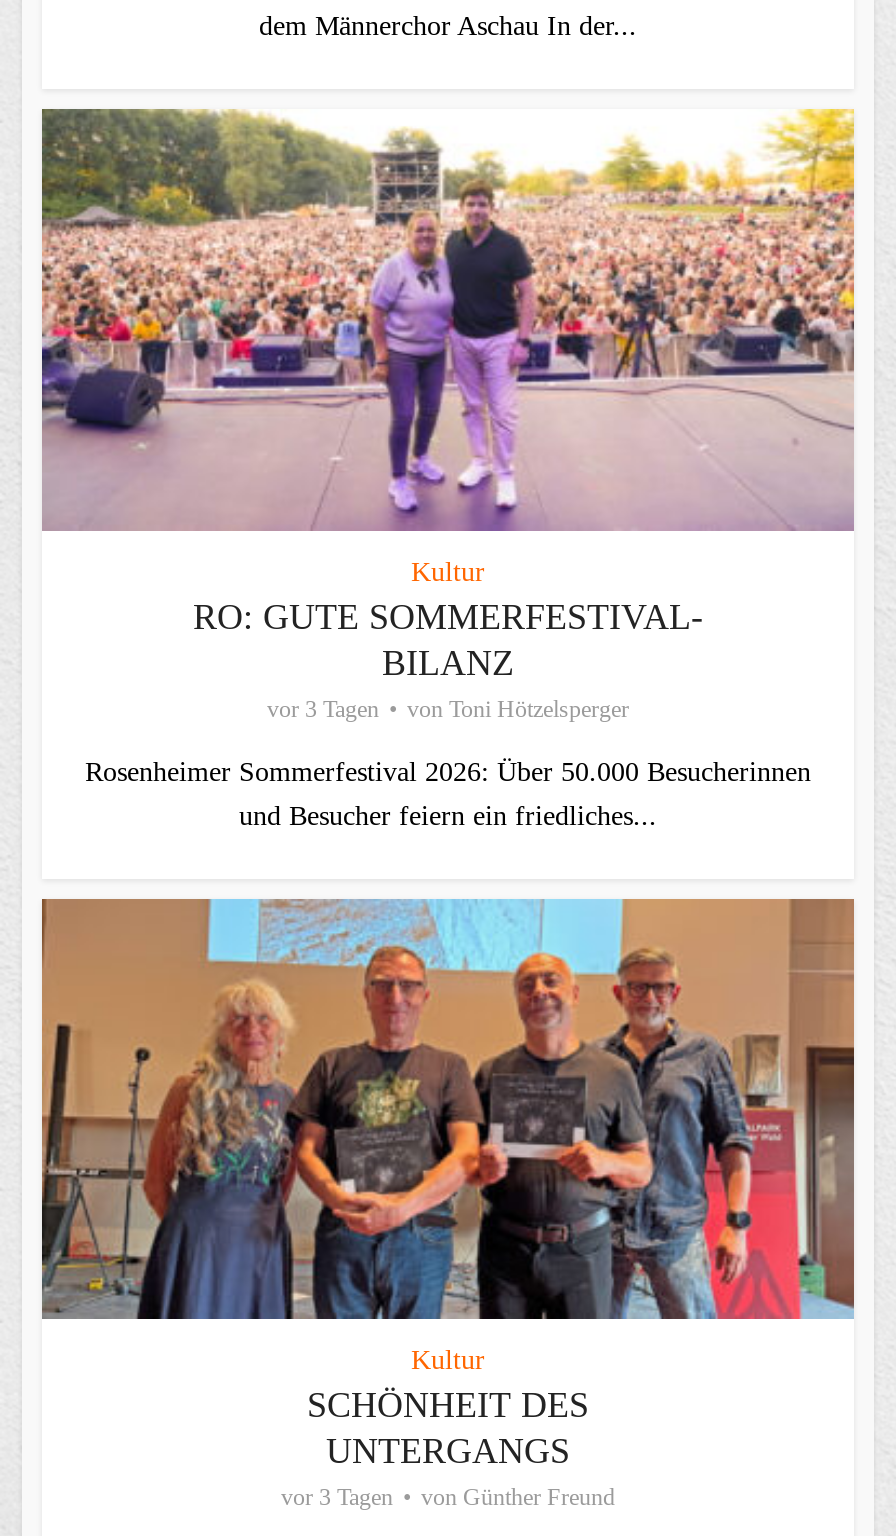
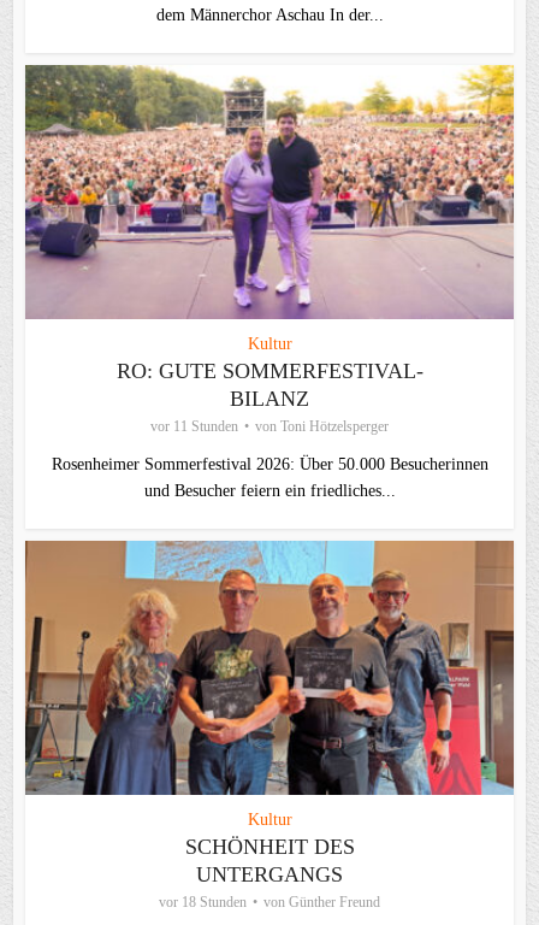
- vor 3 Tagen von Toni Hötzelsperger
+ vor 11 Stunden von Toni Hötzelsperger

- vor 3 Tagen von Günther Freund
+ vor 18 Stunden von Günther Freund
